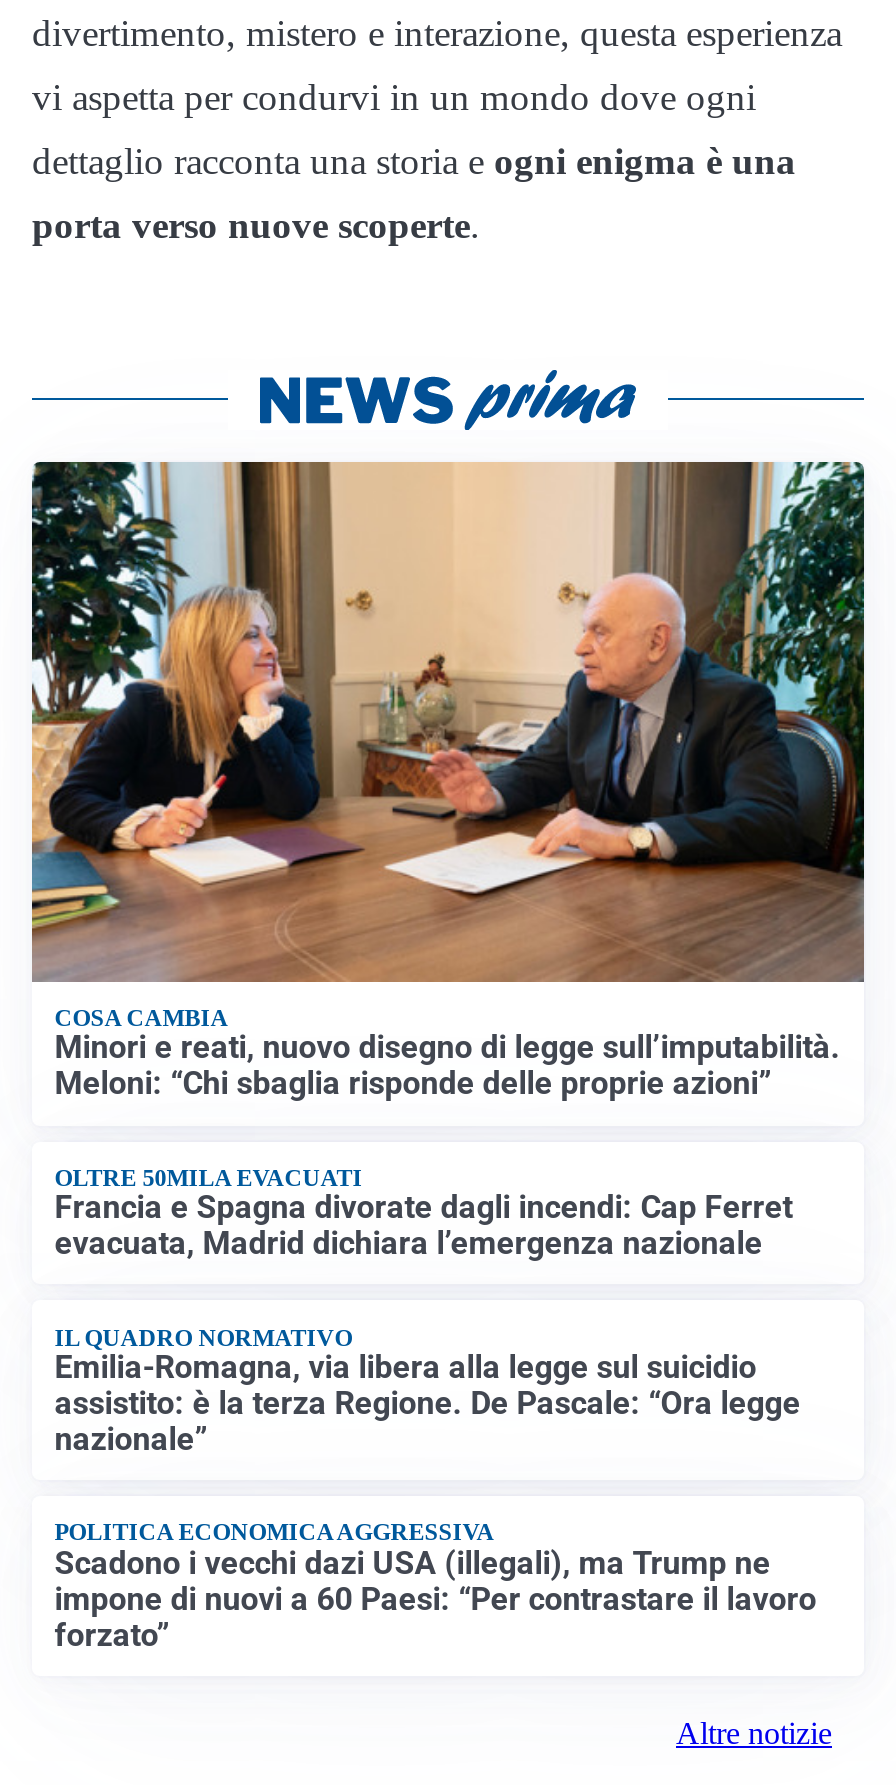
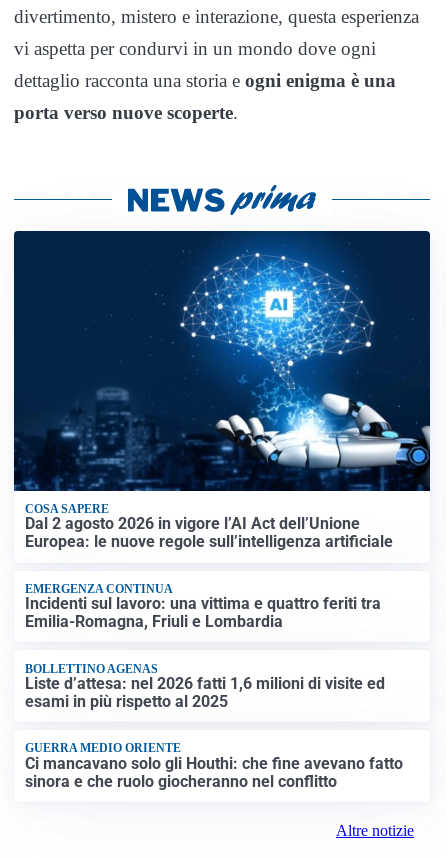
- [image]
- COSA CAMBIA
- Minori e reati, nuovo disegno di legge sull’imputabilità.
- Meloni: “Chi sbaglia risponde delle proprie azioni”
+ [image]
+ COSA SAPERE
+ Dal 2 agosto 2026 in vigore l’AI Act dell’Unione
+ Europea: le nuove regole sull’intelligenza artificiale

- OLTRE 50MILA EVACUATI
- Francia e Spagna divorate dagli incendi: Cap Ferret
- evacuata, Madrid dichiara l’emergenza nazionale
+ EMERGENZA CONTINUA
+ Incidenti sul lavoro: una vittima e quattro feriti tra
+ Emilia-Romagna, Friuli e Lombardia

- IL QUADRO NORMATIVO
- Emilia-Romagna, via libera alla legge sul suicidio
- assistito: è la terza Regione. De Pascale: “Ora legge
- nazionale”
+ BOLLETTINO AGENAS
+ Liste d’attesa: nel 2026 fatti 1,6 milioni di visite ed
+ esami in più rispetto al 2025

- POLITICA ECONOMICA AGGRESSIVA
- Scadono i vecchi dazi USA (illegali), ma Trump ne
- impone di nuovi a 60 Paesi: “Per contrastare il lavoro
- forzato”
+ GUERRA MEDIO ORIENTE
+ Ci mancavano solo gli Houthi: che fine avevano fatto
+ sinora e che ruolo giocheranno nel conflitto
